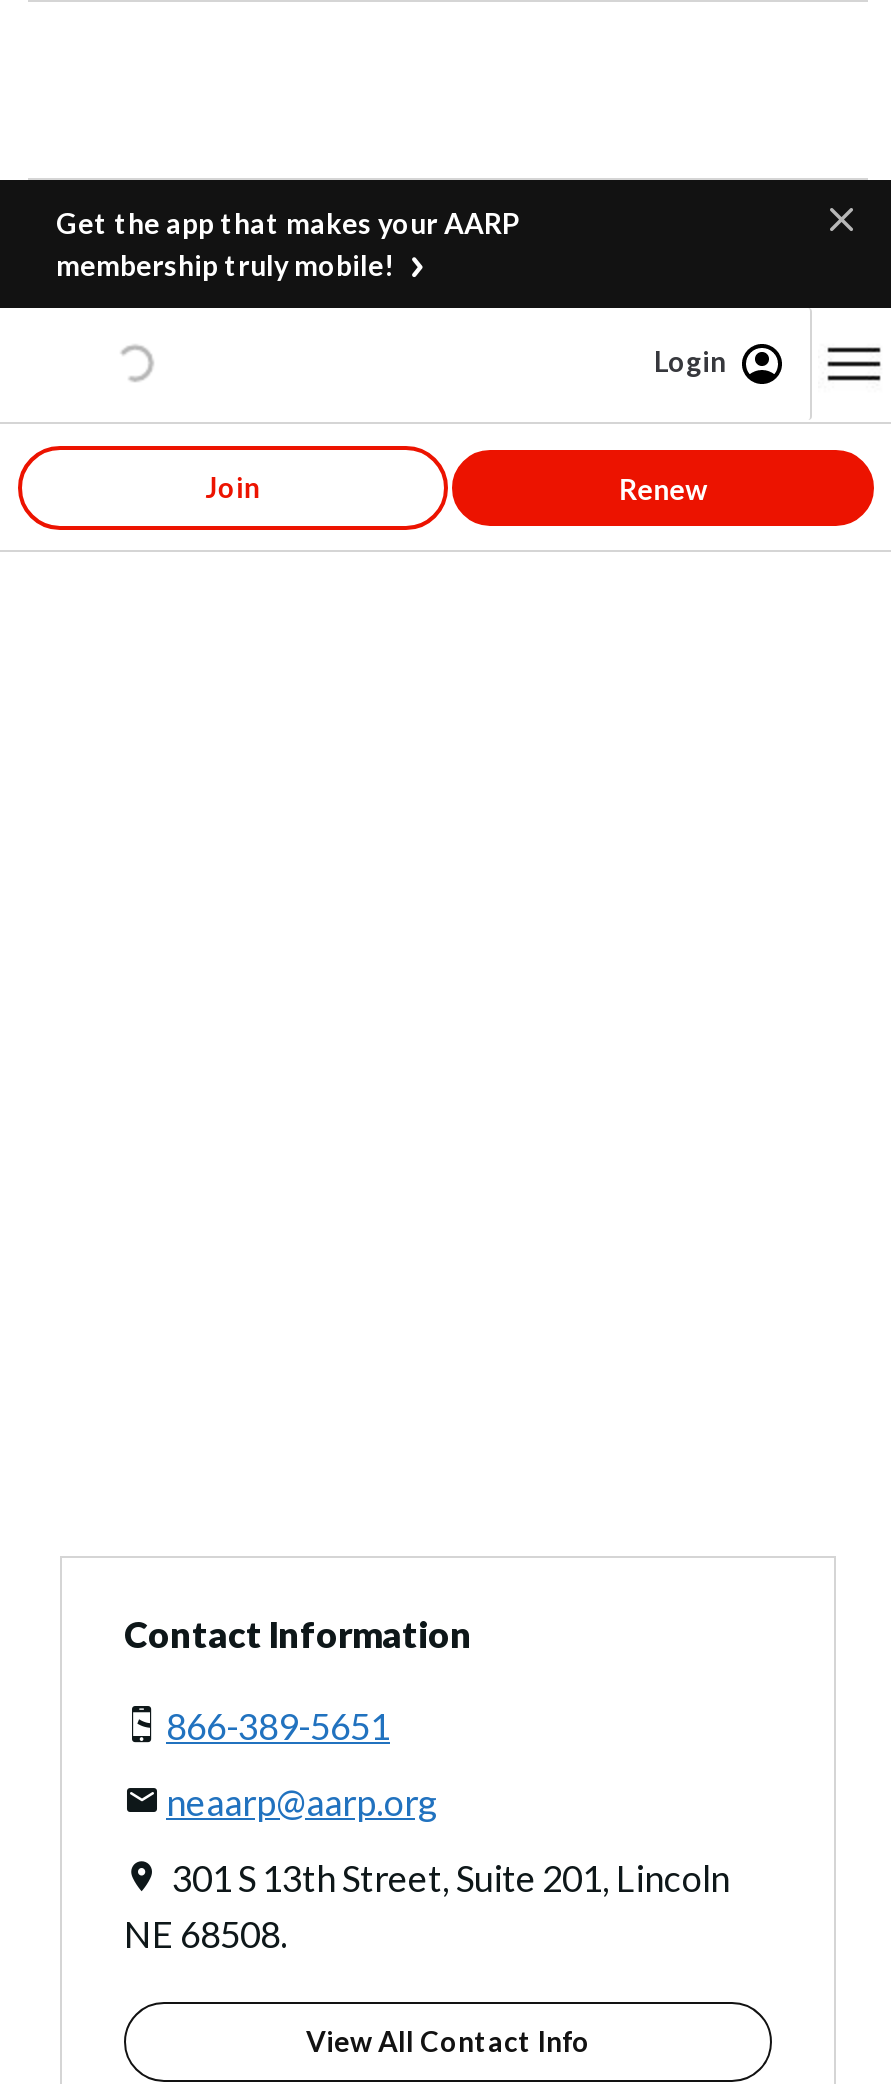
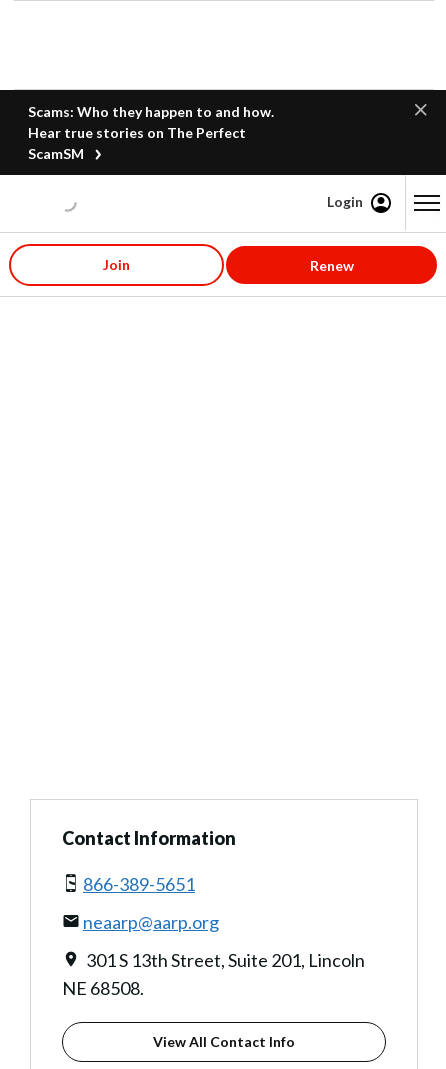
- Get the app that makes your AARP
- membership truly mobile!
+ Scams: Who they happen to and how.
+ Hear true stories on The Perfect
+ ScamSM
